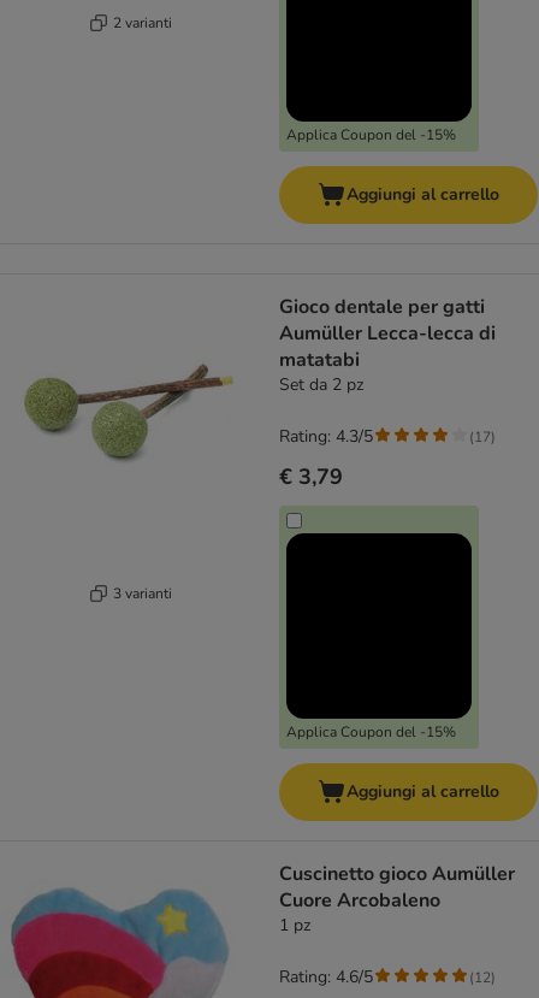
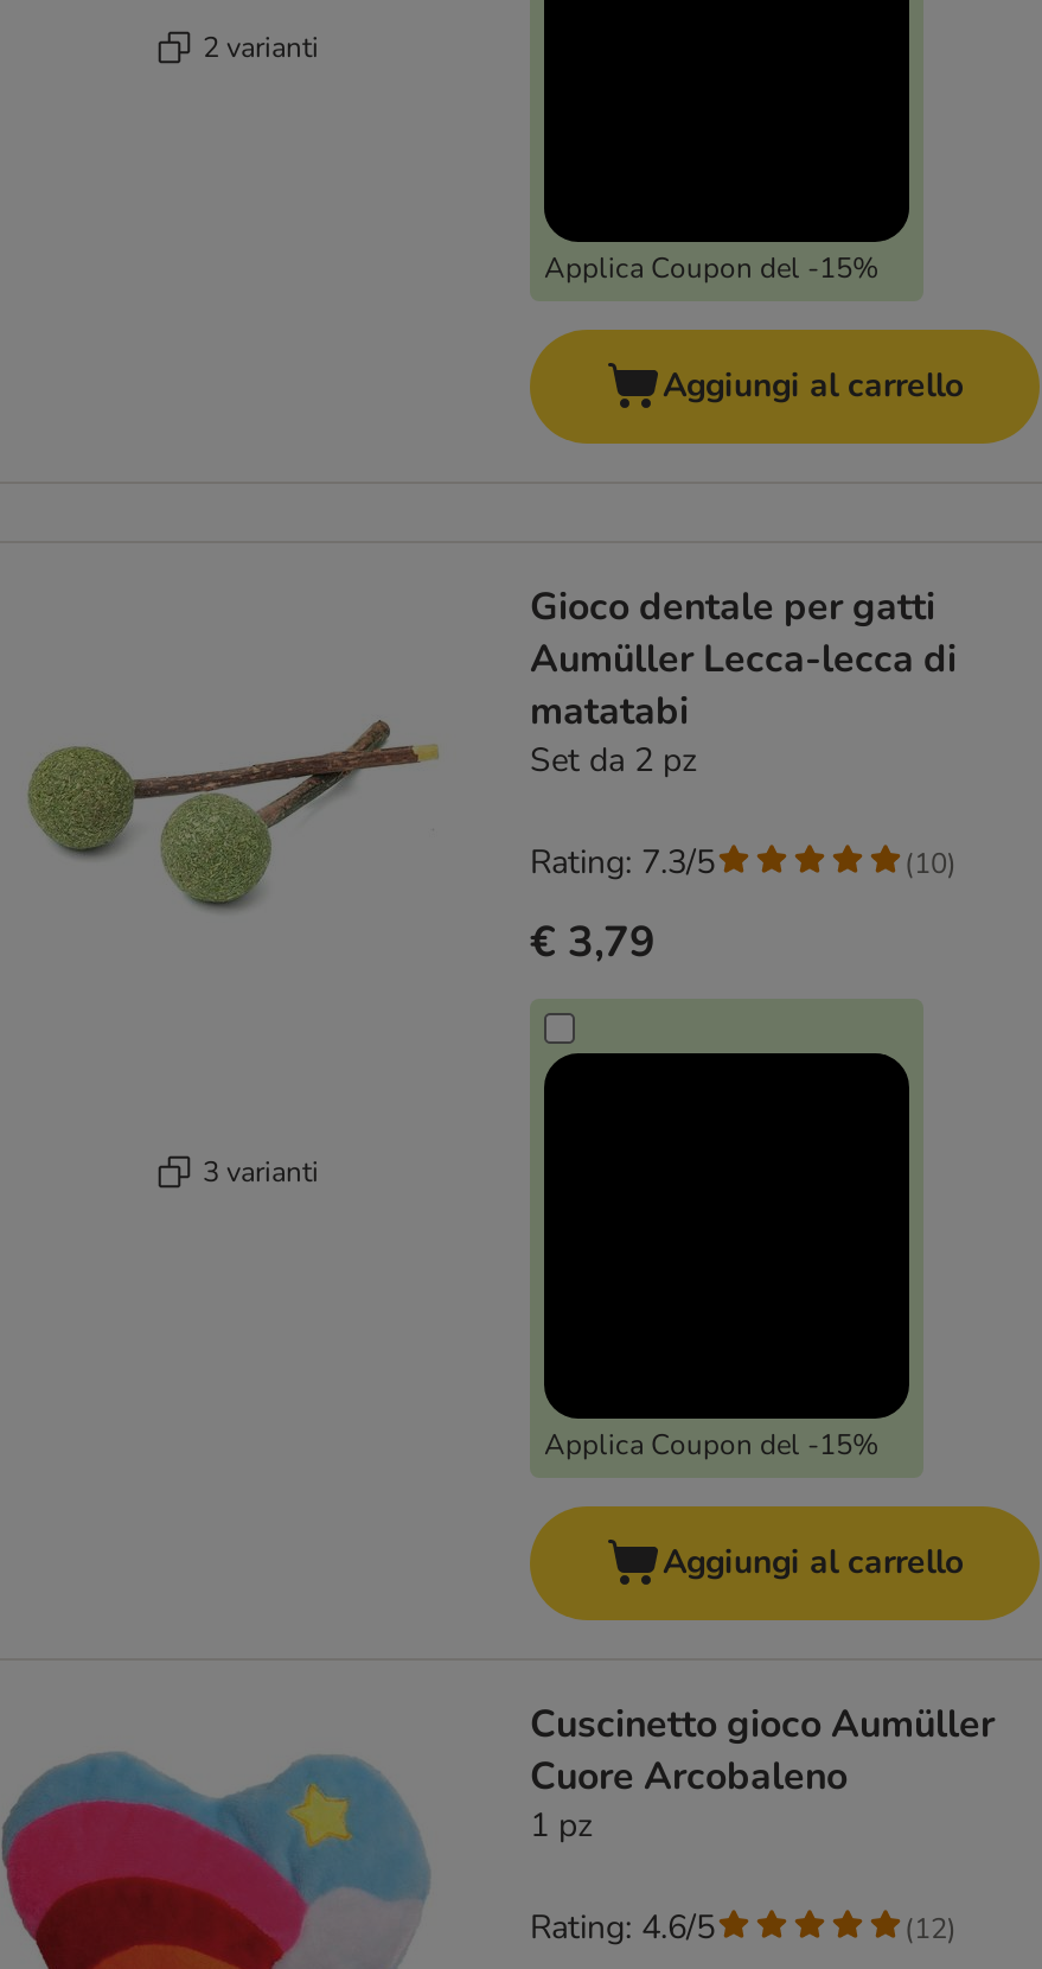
- Rating: 4.3/5
+ Rating: 7.3/5

- (17)
+ (10)
